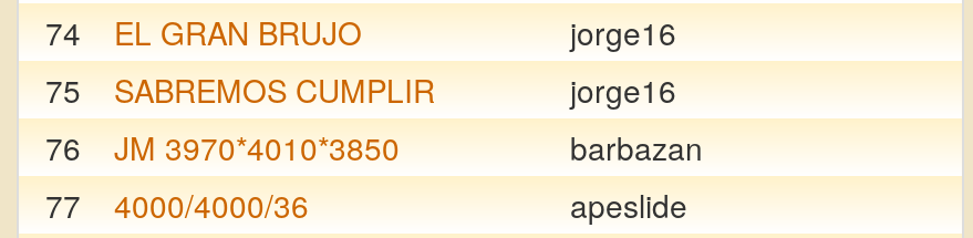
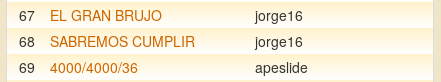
- 74 EL GRAN BRUJO
+ 67 EL GRAN BRUJO

- 75 SABREMOS CUMPLIR
+ 68 SABREMOS CUMPLIR

- 76
- JM 3970*4010*3850
- barbazan
- 77
+ 69
